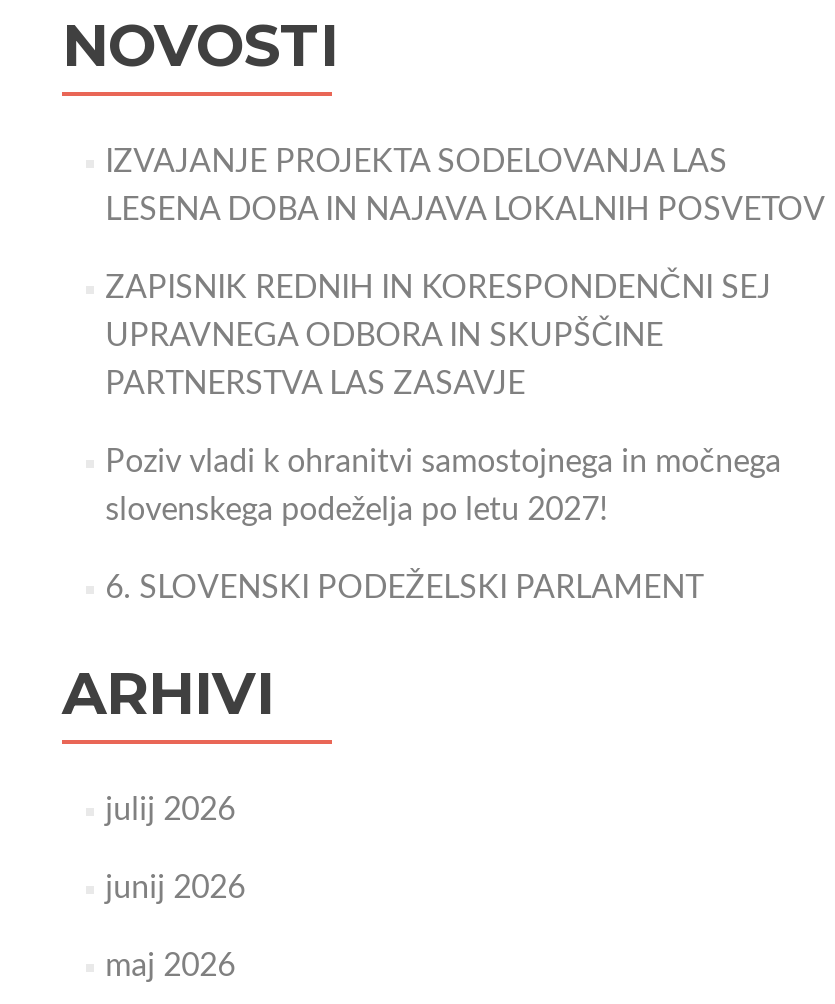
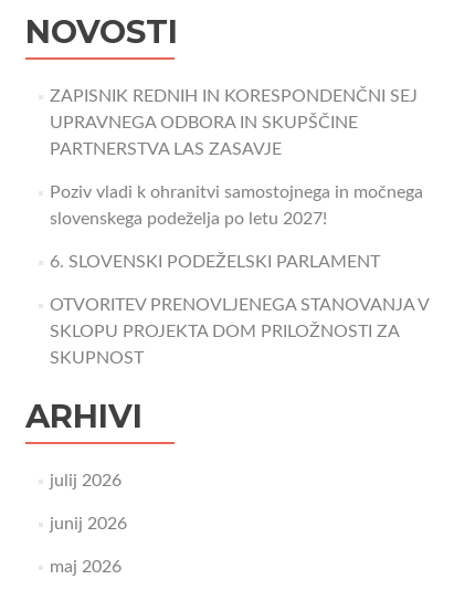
- IZVAJANJE PROJEKTA SODELOVANJA LAS
- LESENA DOBA IN NAJAVA LOKALNIH POSVETOV

moved up: ZAPISNIK REDNIH IN KORESPONDENČNI SEJ | UPRAVNEGA ODBORA IN SKUPŠČINE | PARTNERSTVA LAS ZASAVJE | Poziv vladi k ohranitvi samostojnega in močnega | slovenskega podeželja po letu 2027! | 6. SLOVENSKI PODEŽELSKI PARLAMENT

+ OTVORITEV PRENOVLJENEGA STANOVANJA V
+ SKLOPU PROJEKTA DOM PRILOŽNOSTI ZA
+ SKUPNOST
